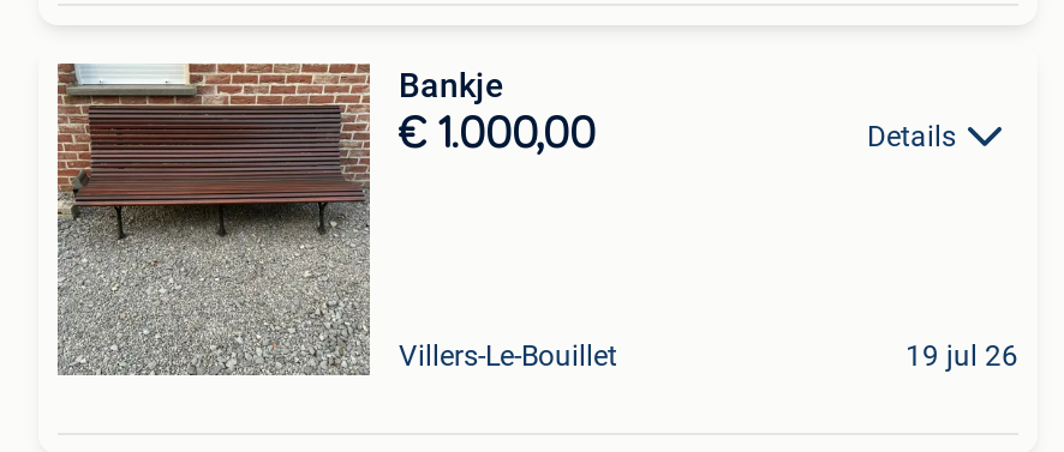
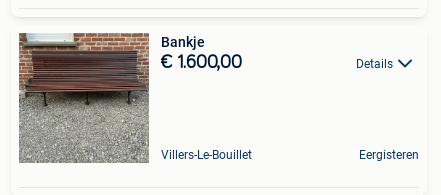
- € 1.000,00
+ € 1.600,00

- 19 jul 26
+ Eergisteren
